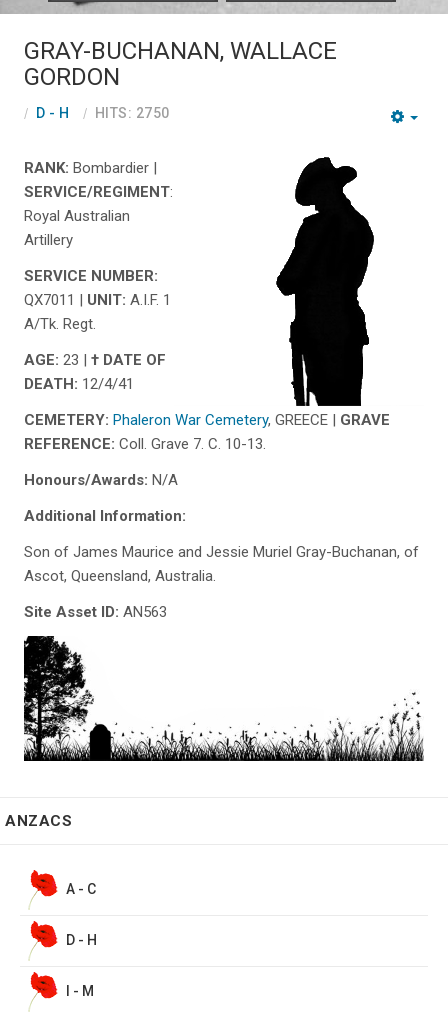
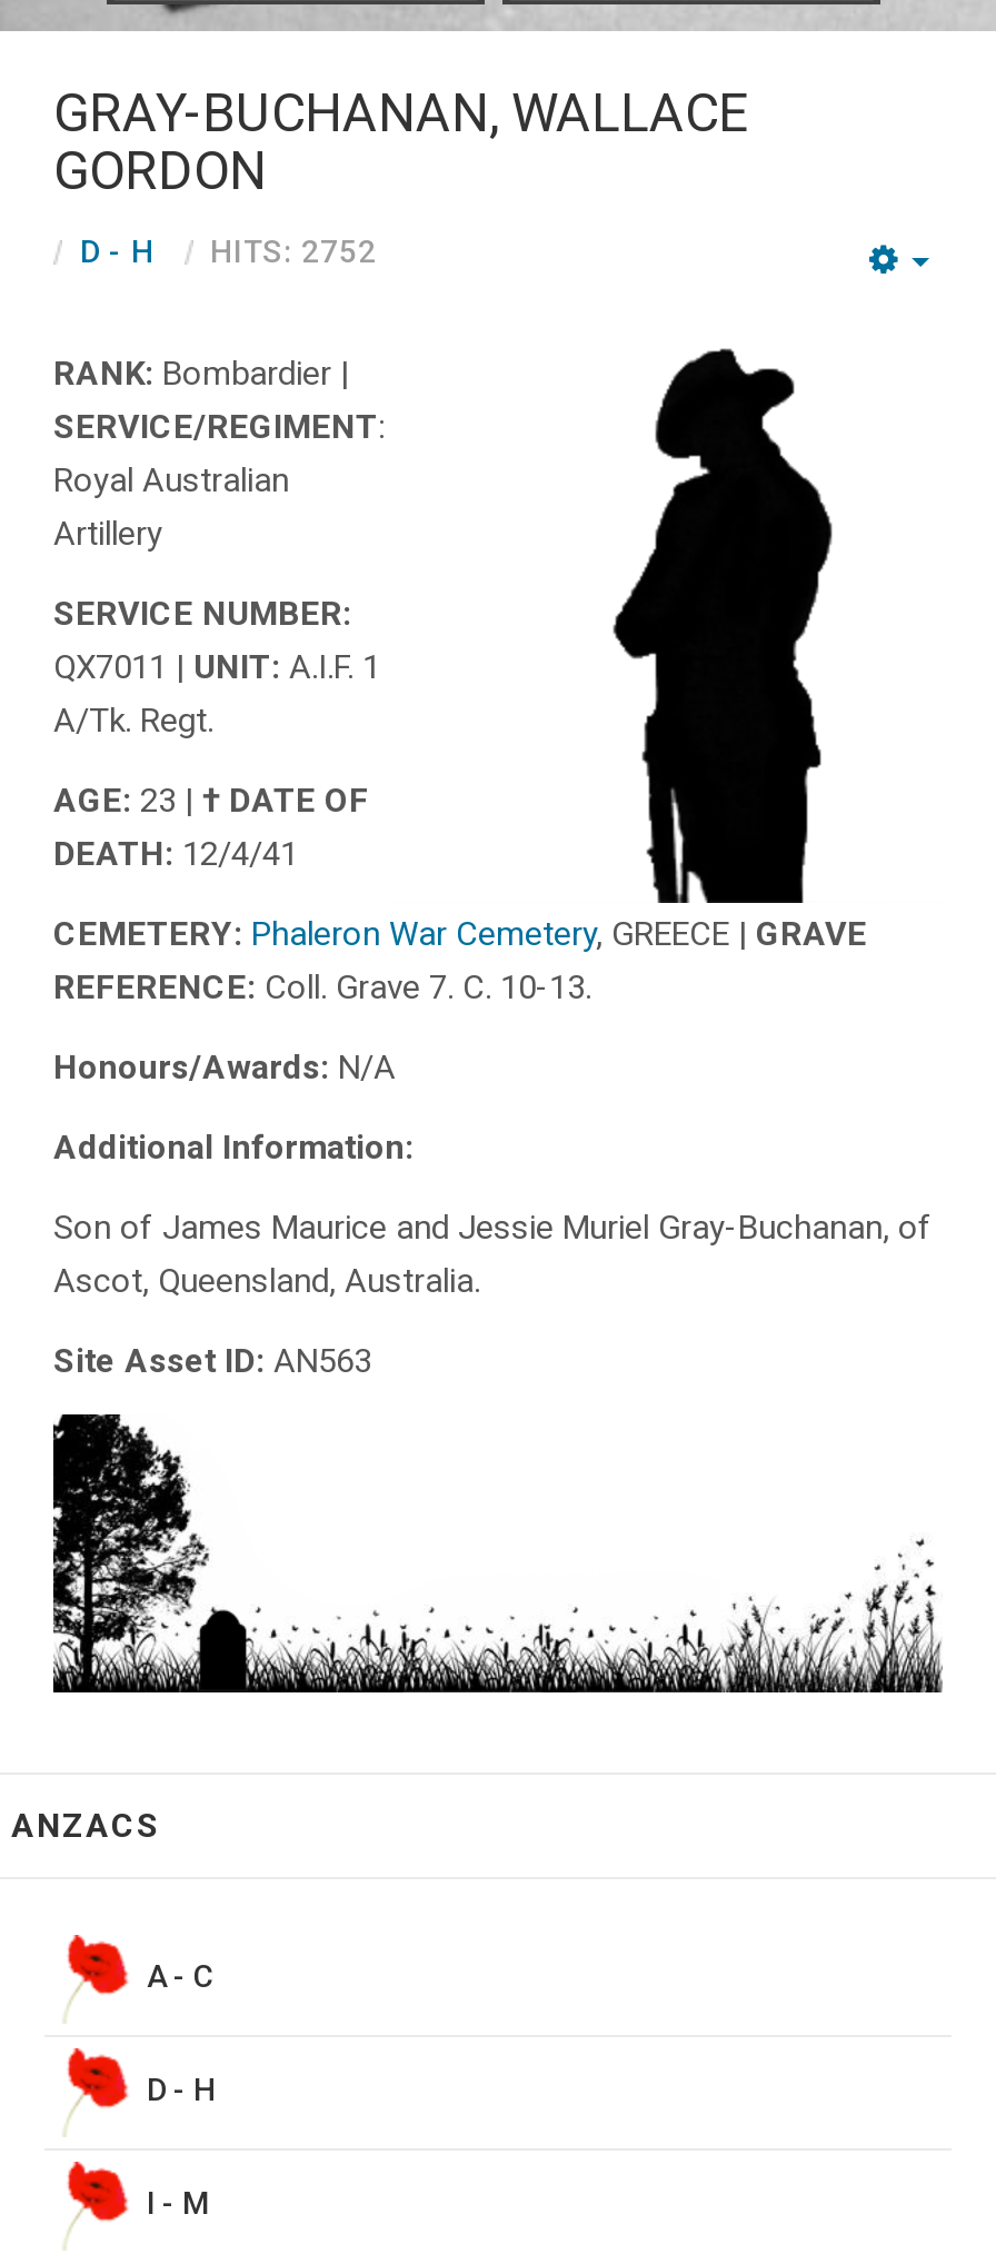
- D - H HITS: 2750
+ D - H HITS: 2752
